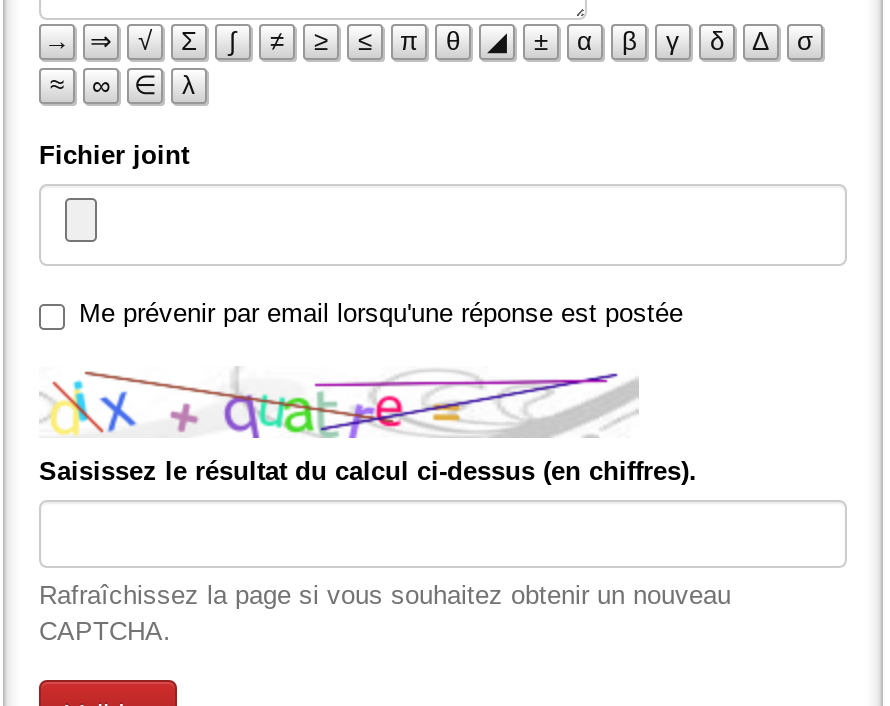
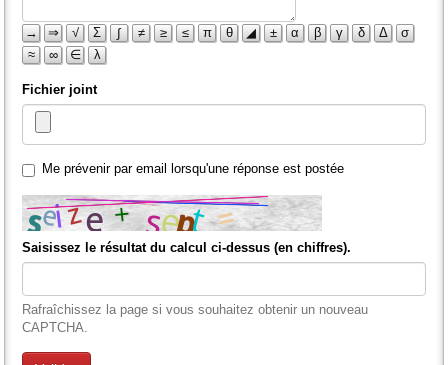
- [image]
+ [image]
